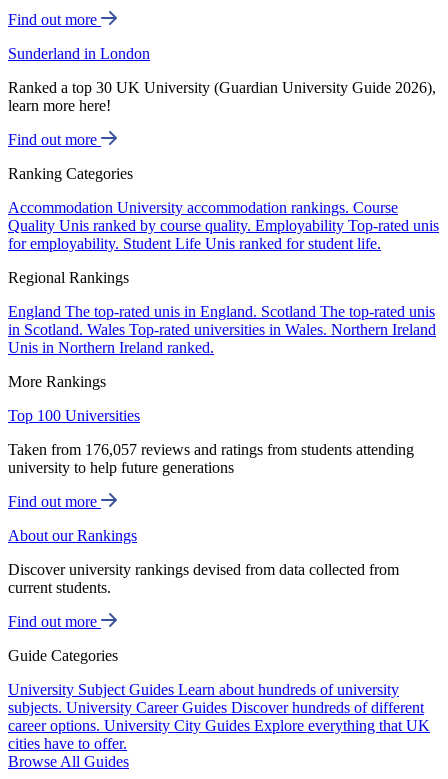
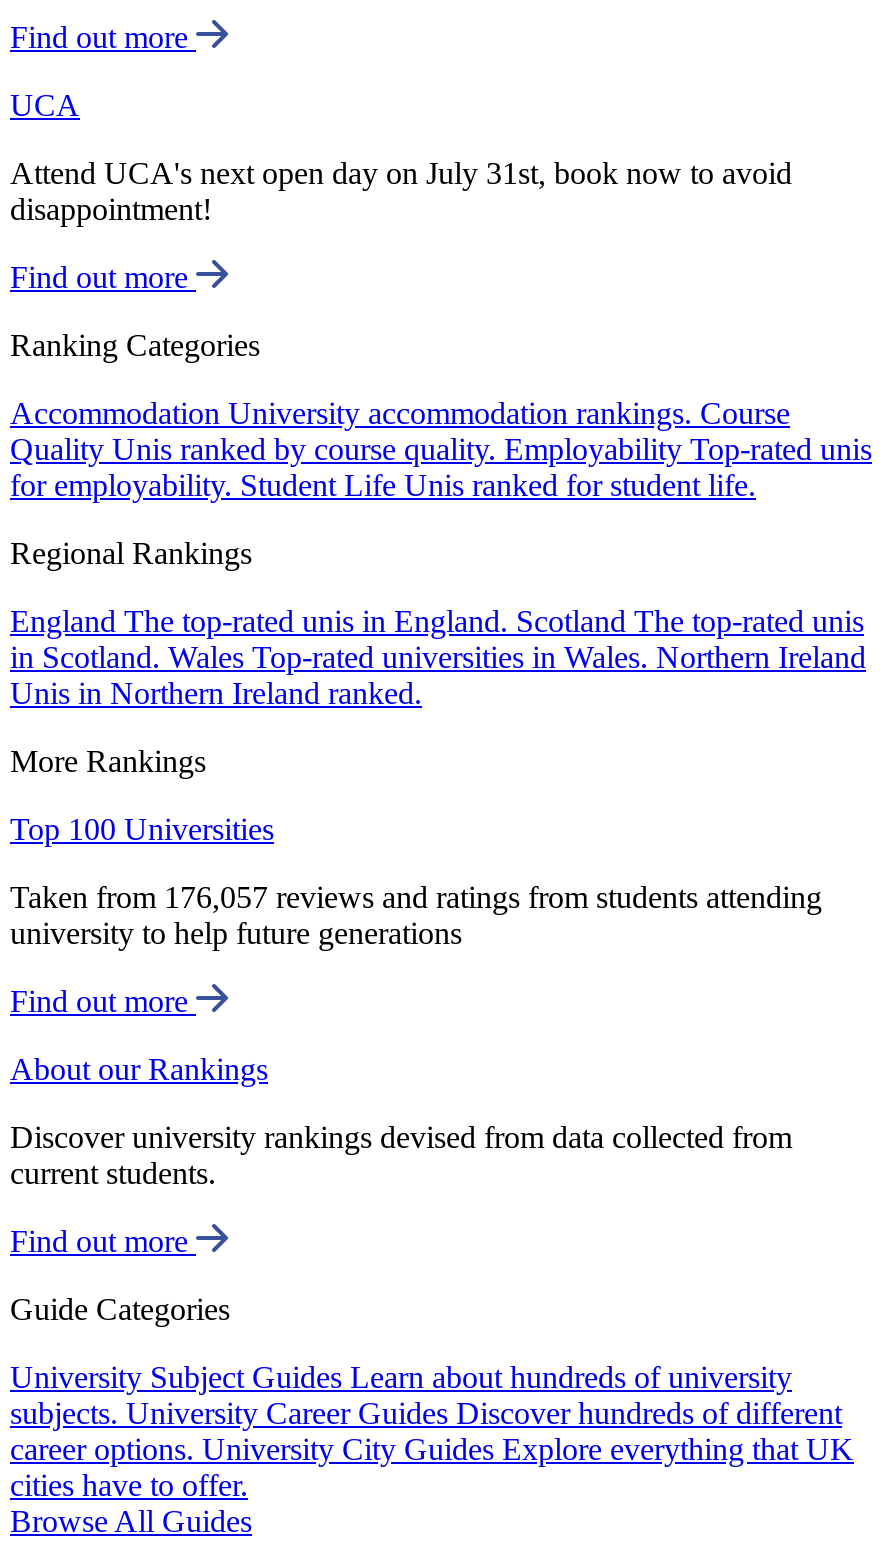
- Sunderland in London
+ UCA

- Ranked a top 30 UK University (Guardian University Guide 2026),
- learn more here!
+ Attend UCA's next open day on July 31st, book now to avoid
+ disappointment!
